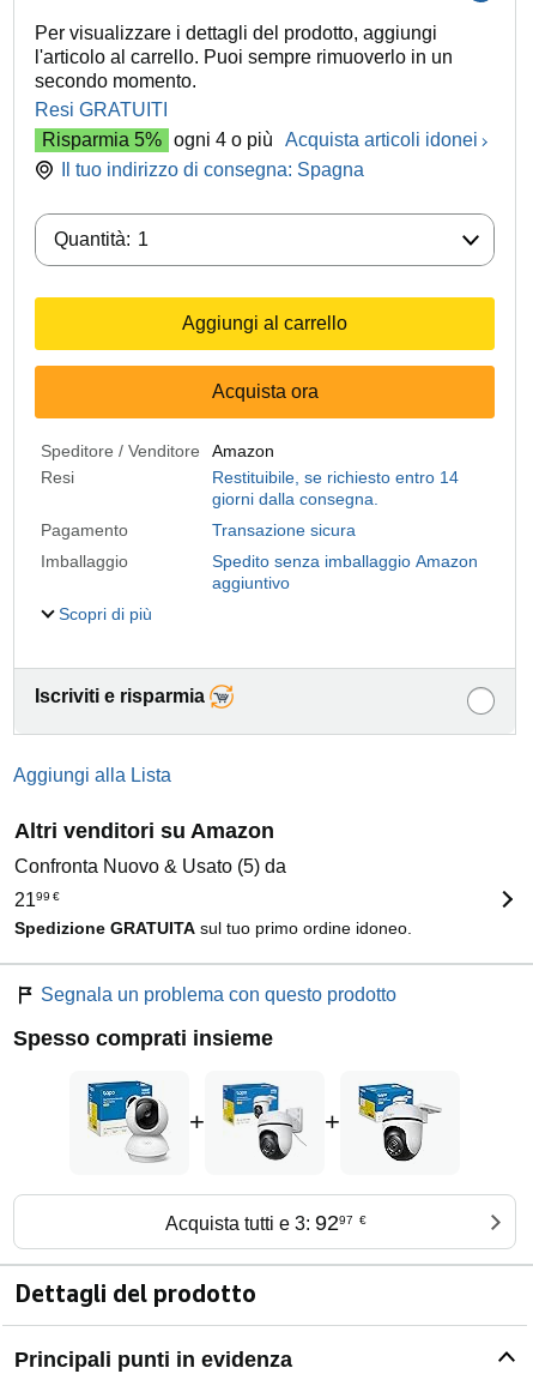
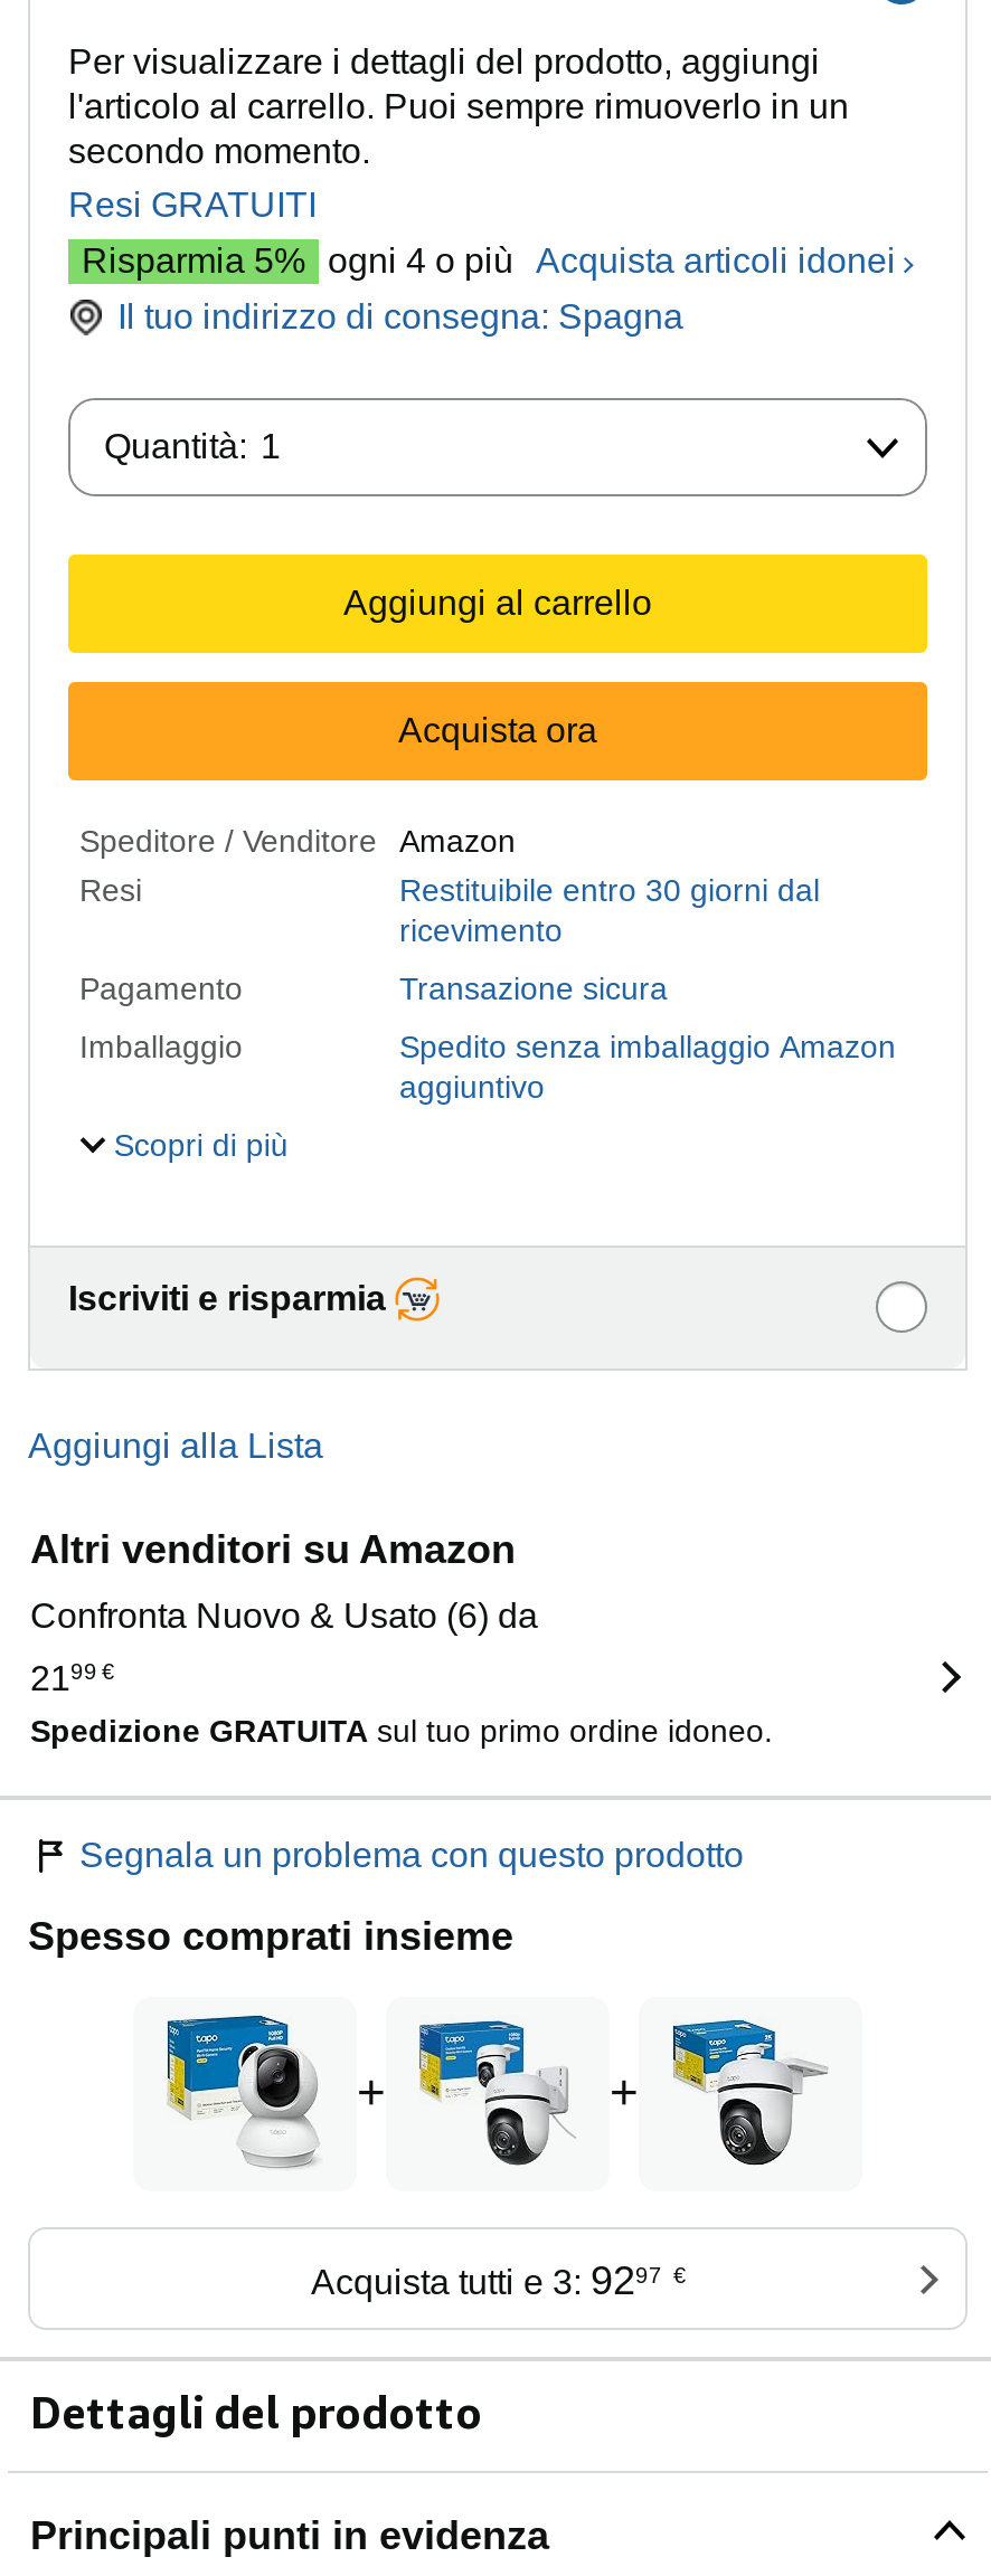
- Restituibile, se richiesto entro 14
- giorni dalla consegna.
+ Restituibile entro 30 giorni dal
+ ricevimento

- Confronta Nuovo & Usato (5) da
+ Confronta Nuovo & Usato (6) da
